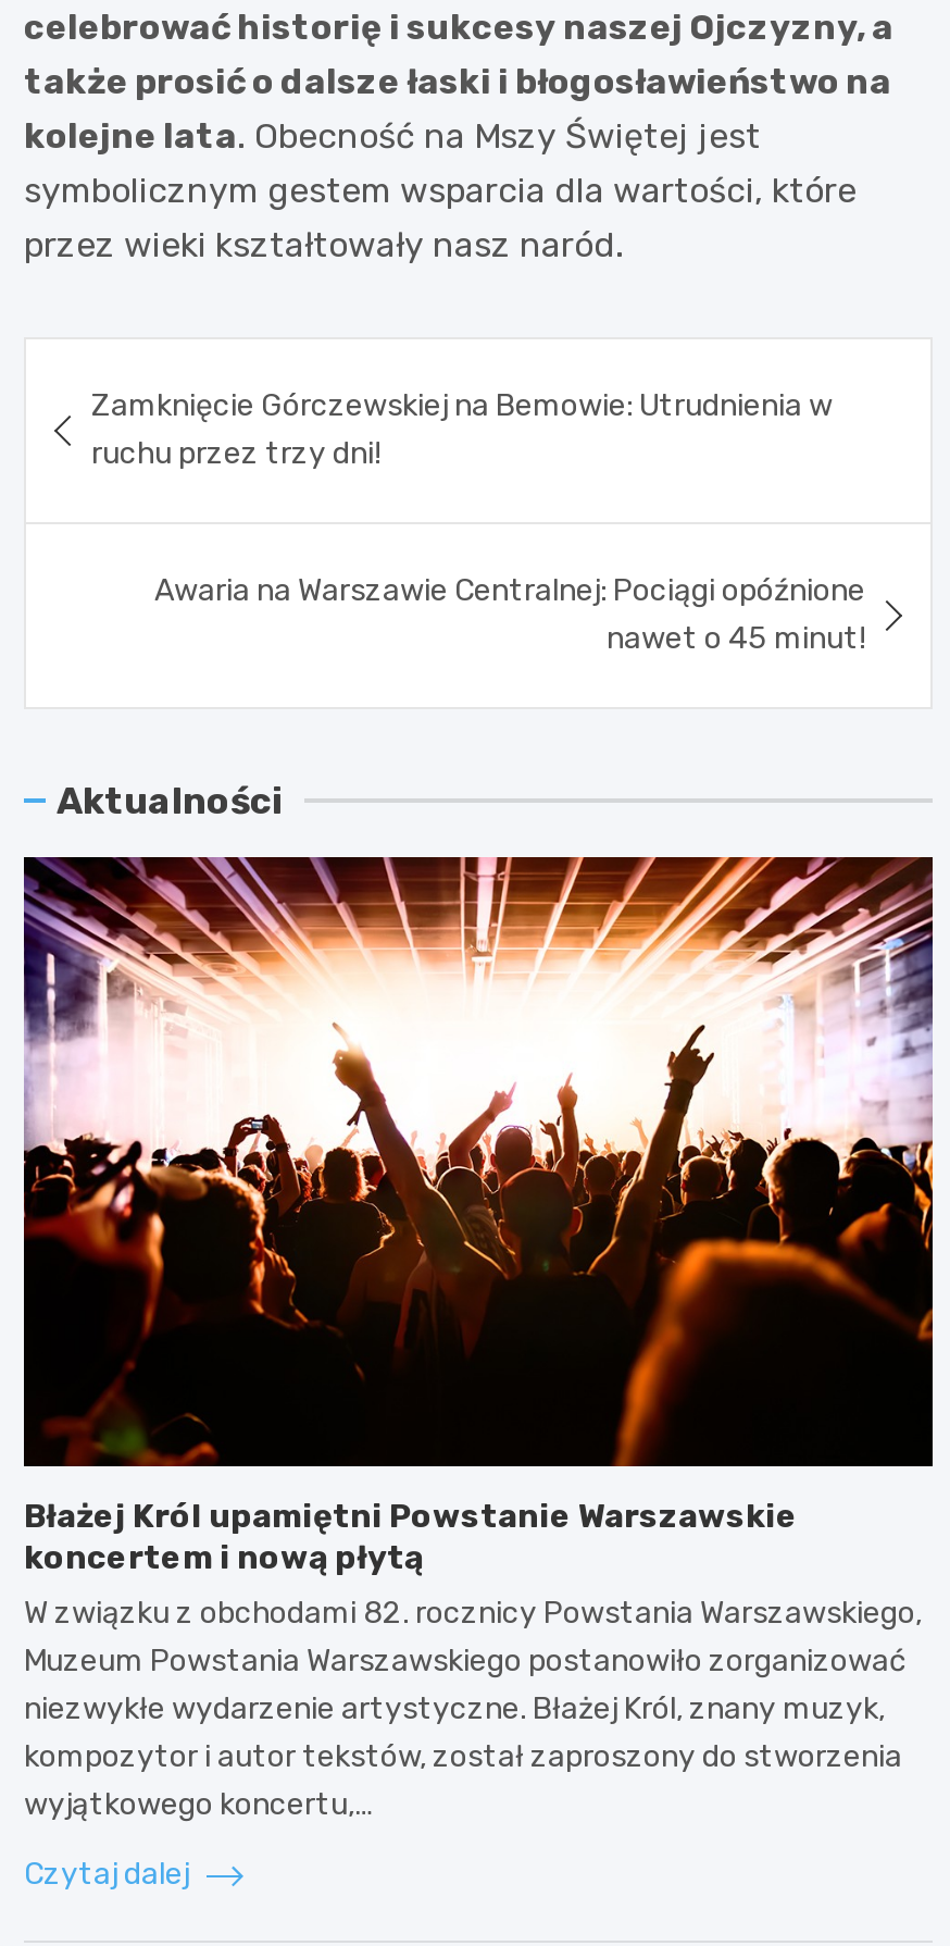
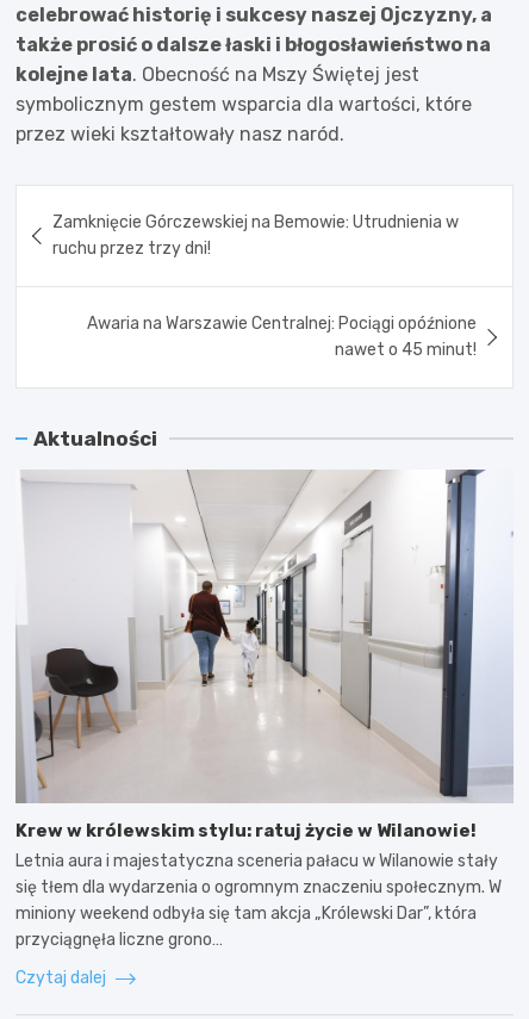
- [image]
- Błażej Król upamiętni Powstanie Warszawskie
- koncertem i nową płytą
- W związku z obchodami 82. rocznicy Powstania Warszawskiego,
- Muzeum Powstania Warszawskiego postanowiło zorganizować
- niezwykłe wydarzenie artystyczne. Błażej Król, znany muzyk,
- kompozytor i autor tekstów, został zaproszony do stworzenia
- wyjątkowego koncertu,…
+ [image]
+ Krew w królewskim stylu: ratuj życie w Wilanowie!
+ Letnia aura i majestatyczna sceneria pałacu w Wilanowie stały
+ się tłem dla wydarzenia o ogromnym znaczeniu społecznym. W
+ miniony weekend odbyła się tam akcja „Królewski Dar”, która
+ przyciągnęła liczne grono…
